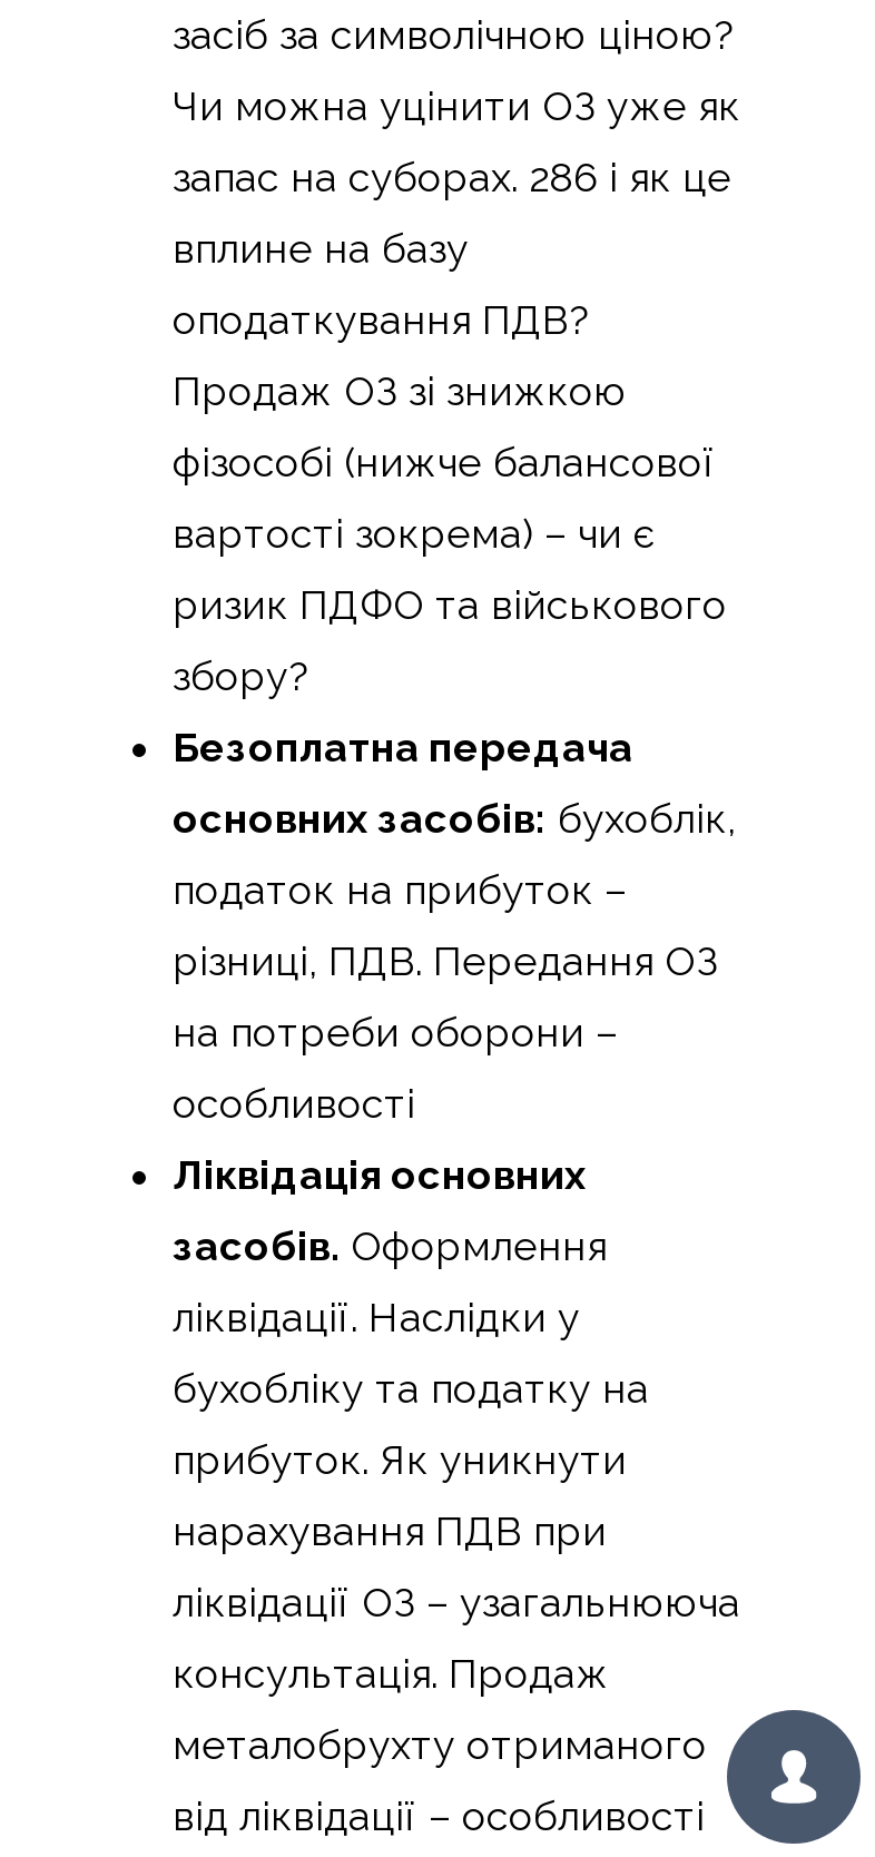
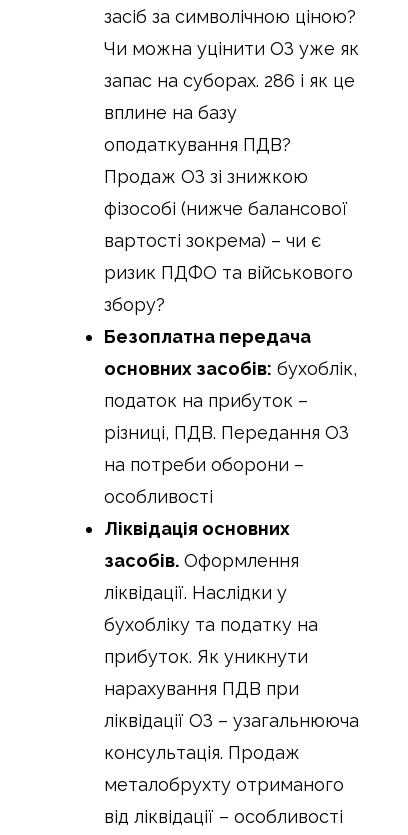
- [image]
